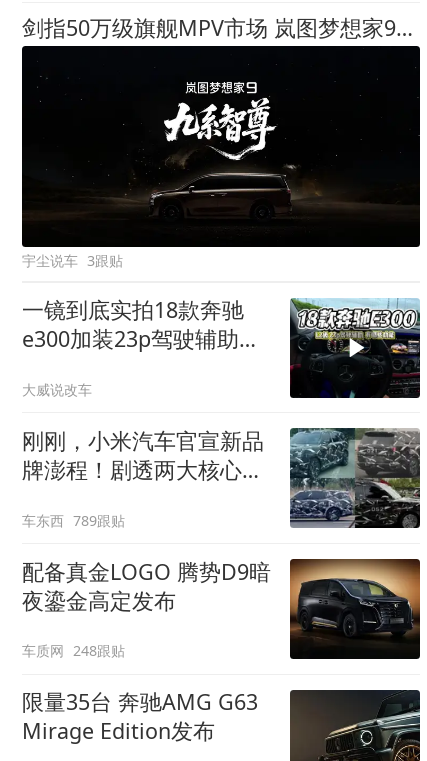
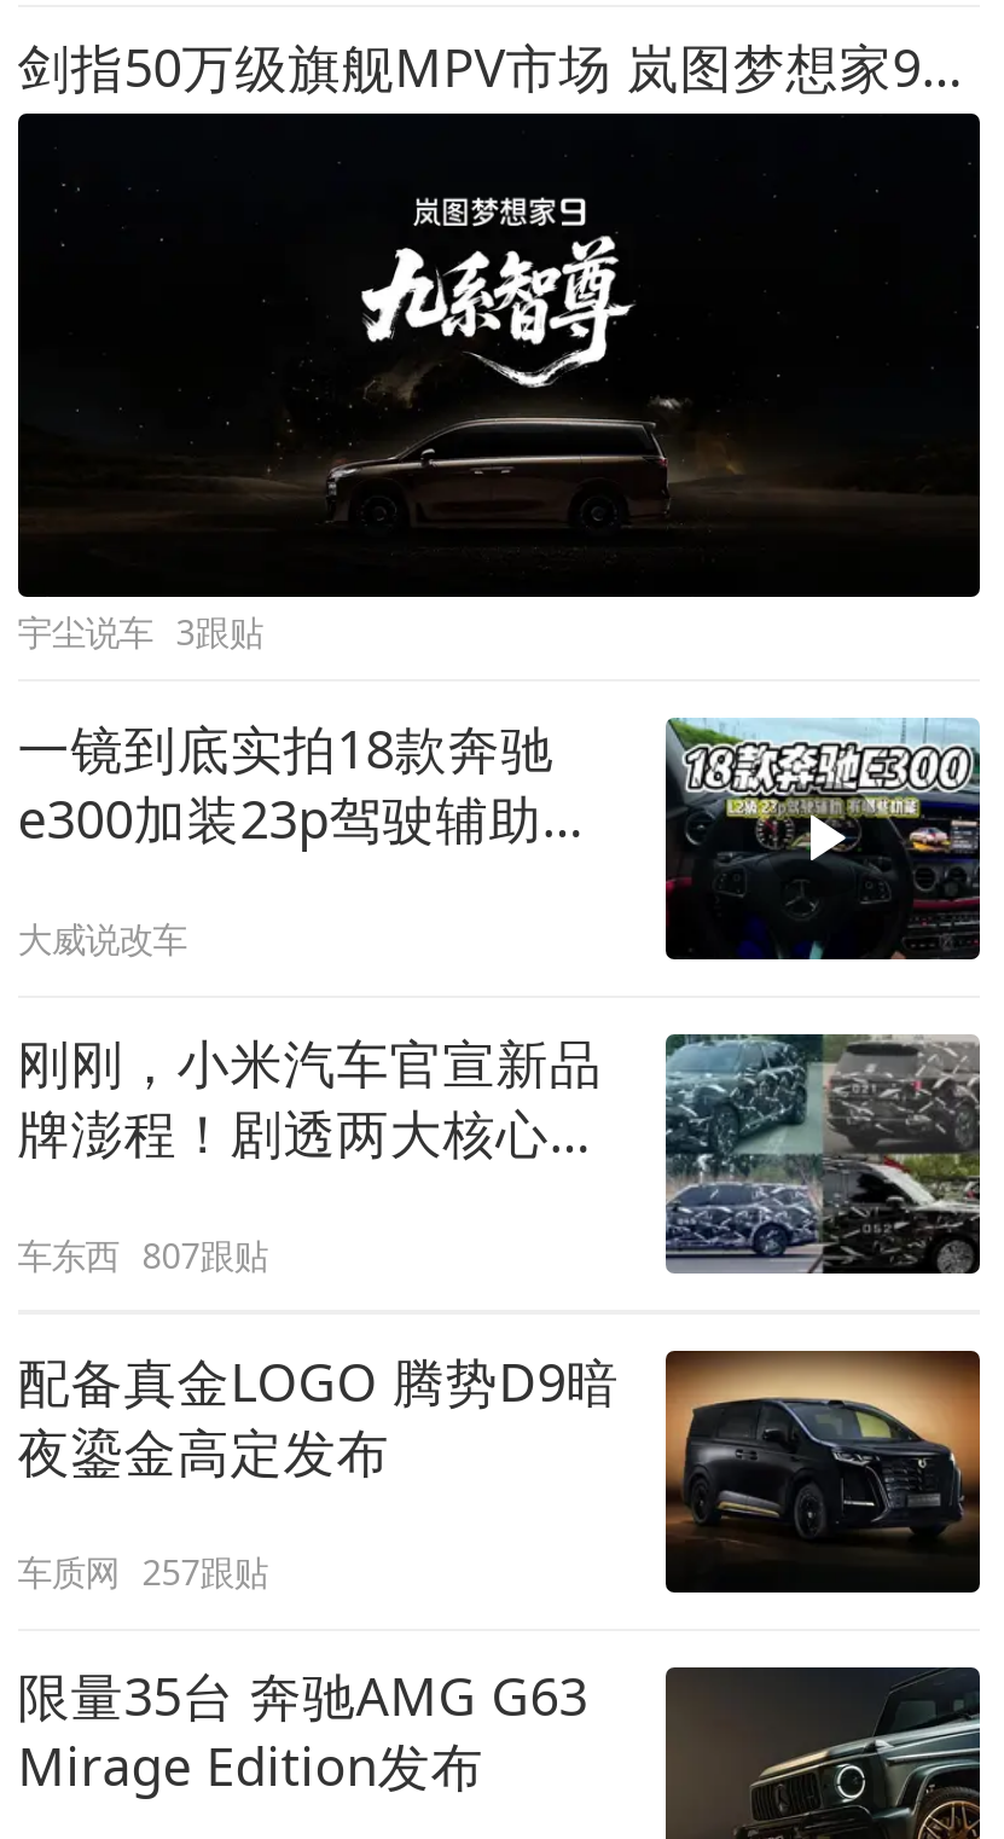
- 车东西 789跟贴
+ 车东西 807跟贴

- 车质网 248跟贴
+ 车质网 257跟贴
